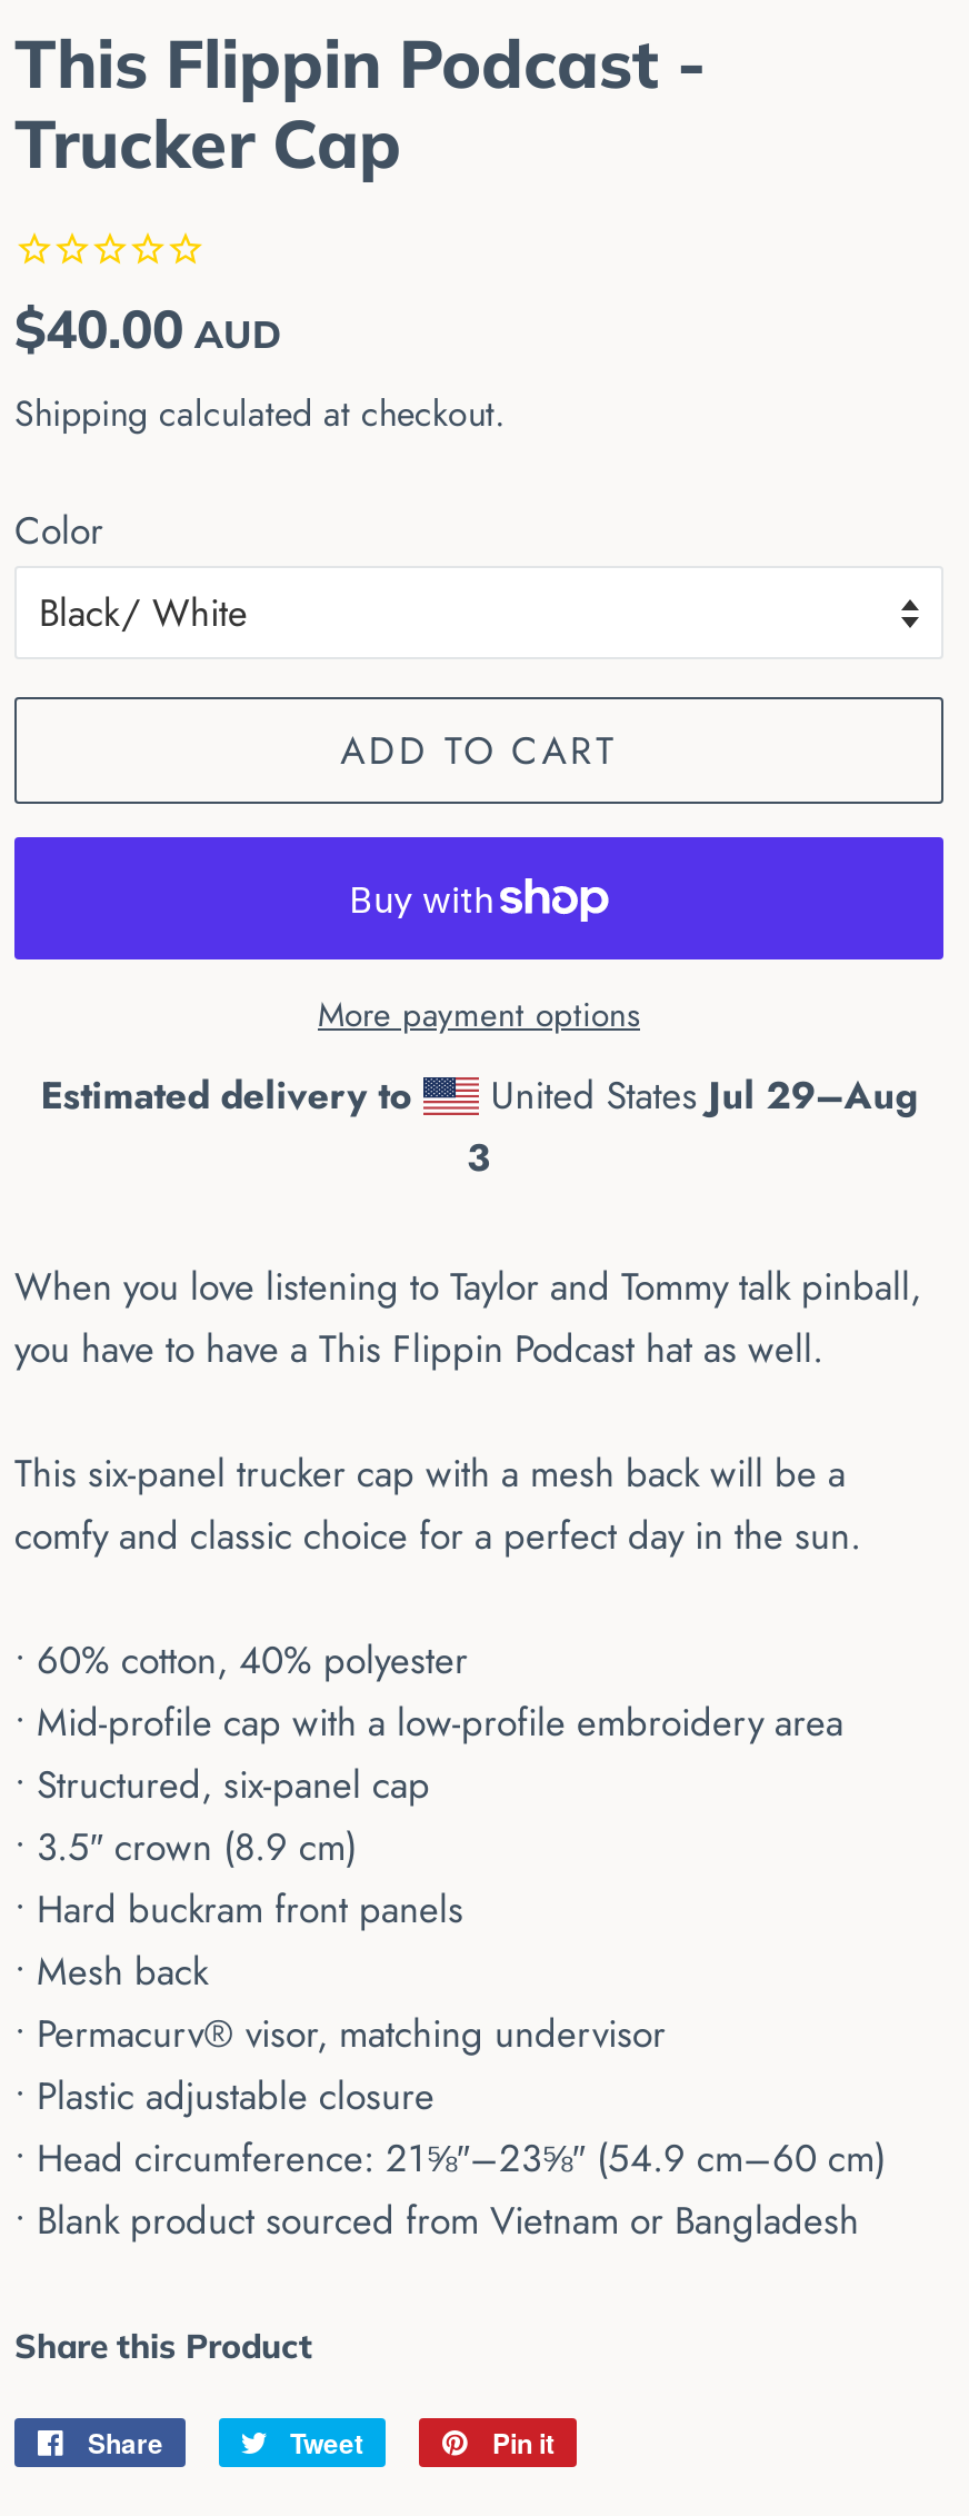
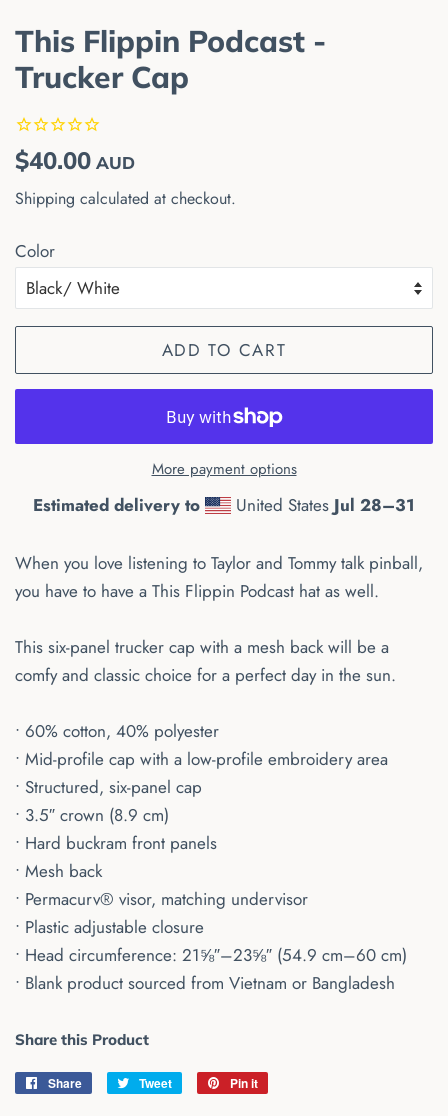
- United States Jul 29–Aug
- 3
+ United States Jul 28–31
